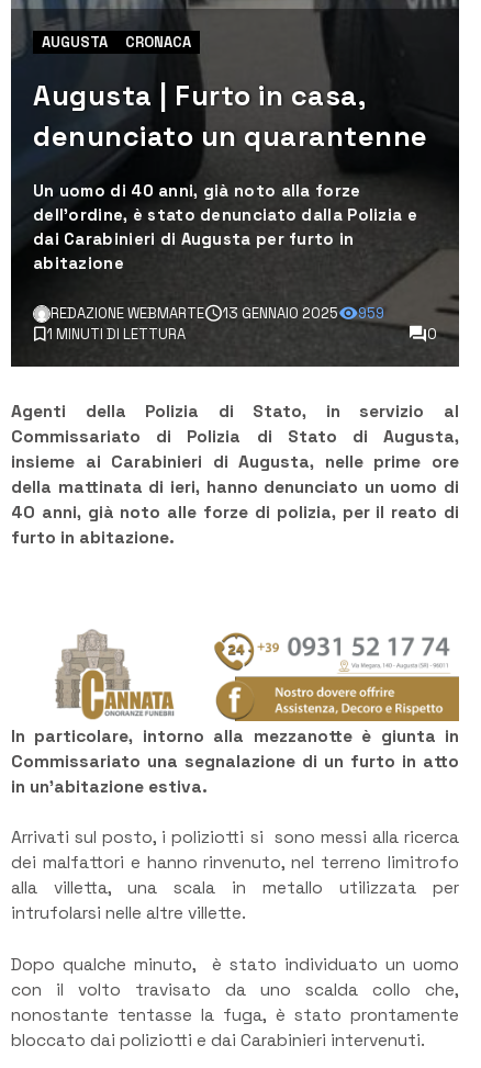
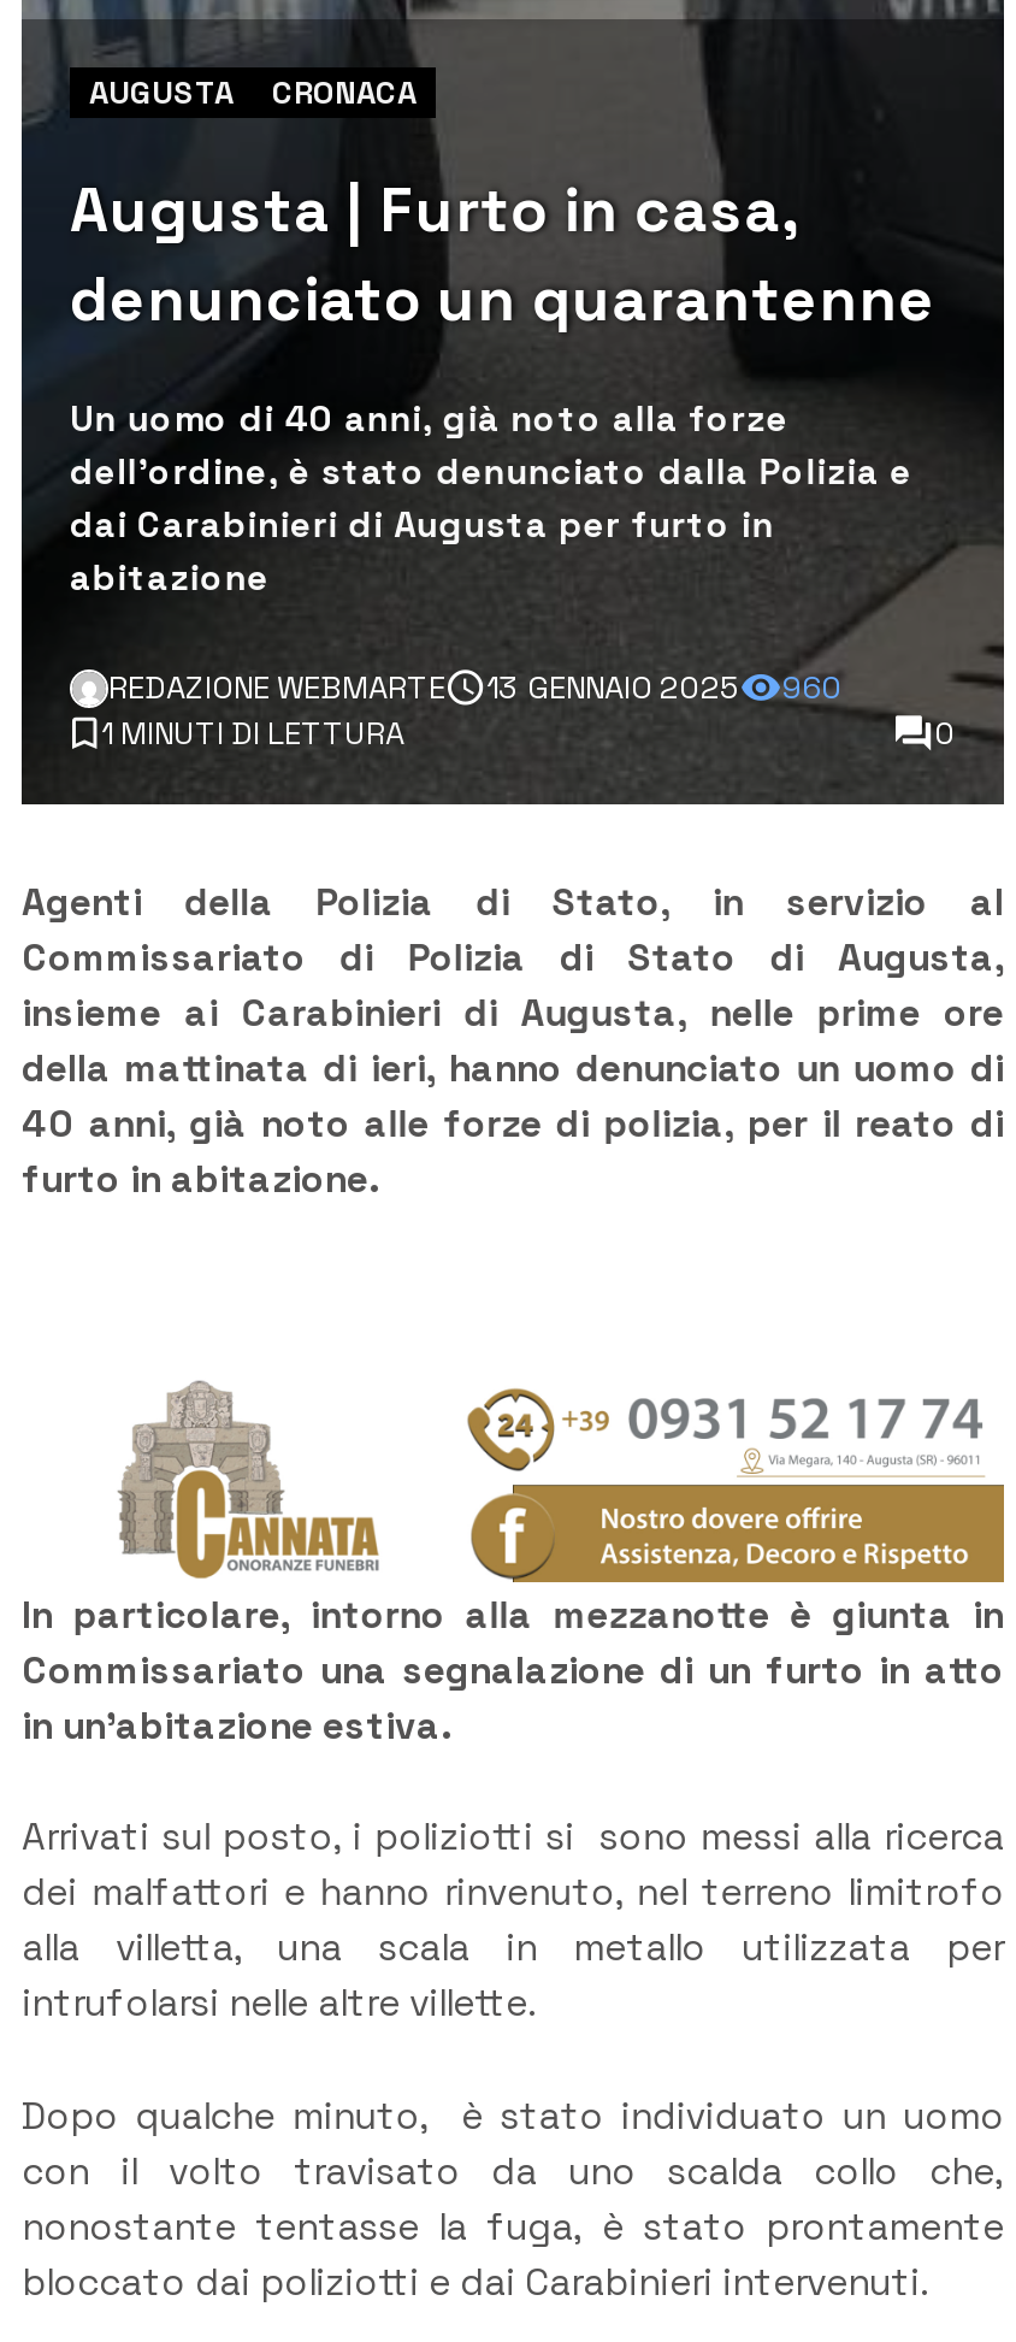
- REDAZIONE WEBMARTE 13 GENNAIO 2025 959
+ REDAZIONE WEBMARTE 13 GENNAIO 2025 960
